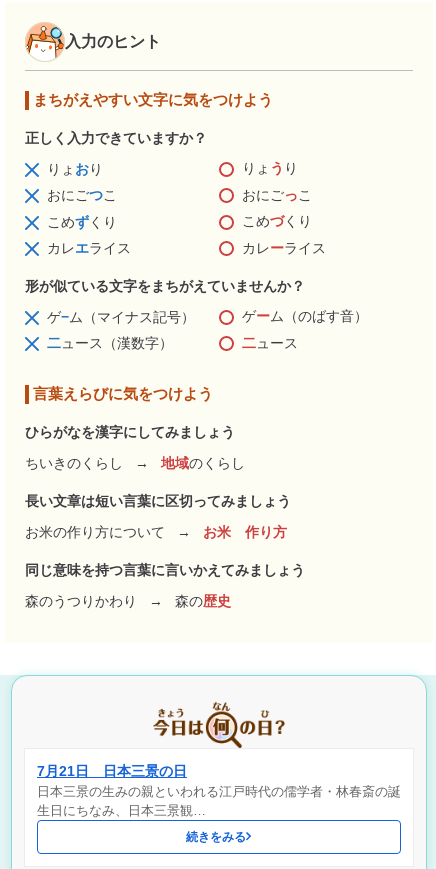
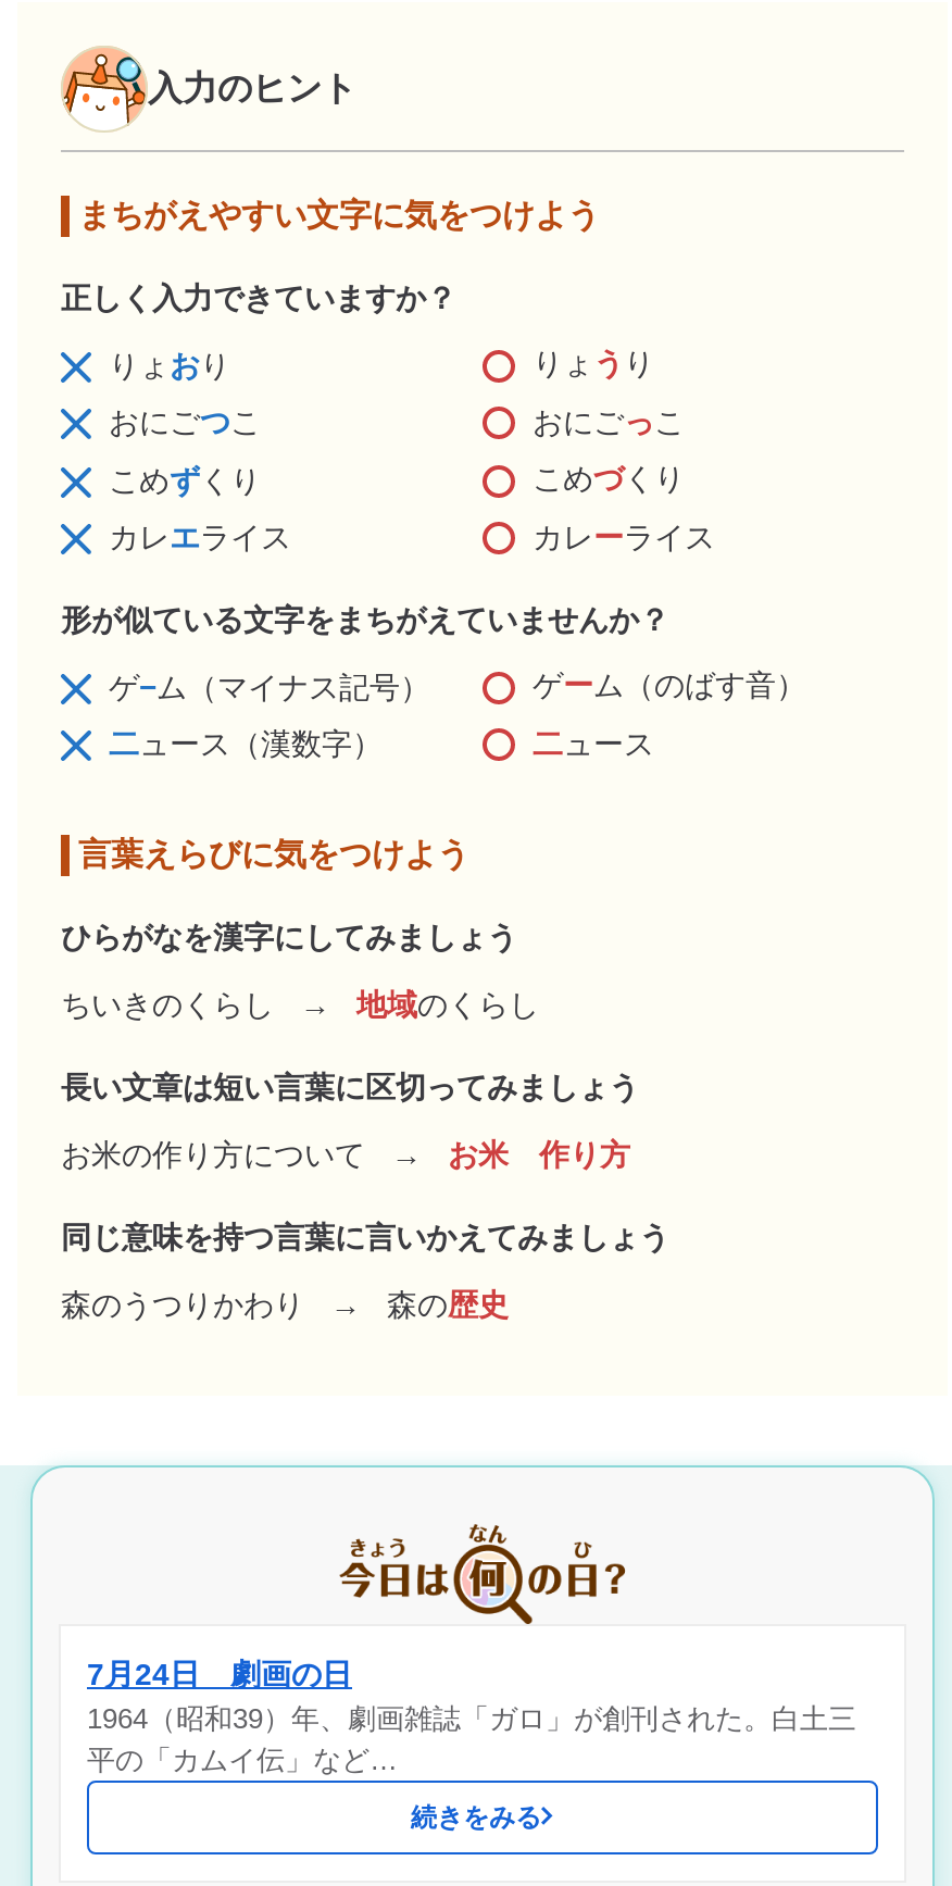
- 7月21日 日本三景の日
- 日本三景の生みの親といわれる江戸時代の儒学者・林春斎の誕
- 生日にちなみ、日本三景観…
+ 7月24日 劇画の日
+ 1964（昭和39）年、劇画雑誌「ガロ」が創刊された。白土三
+ 平の「カムイ伝」など…
